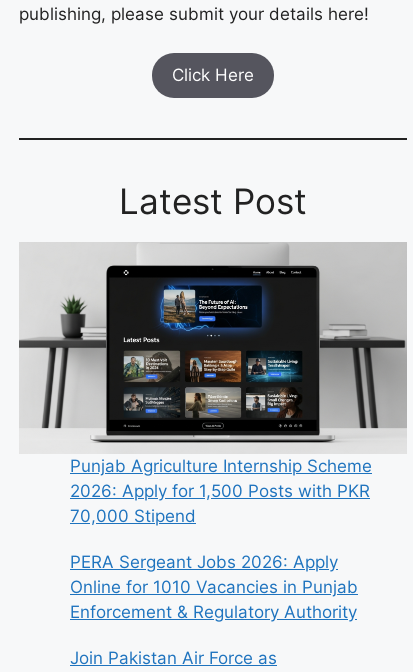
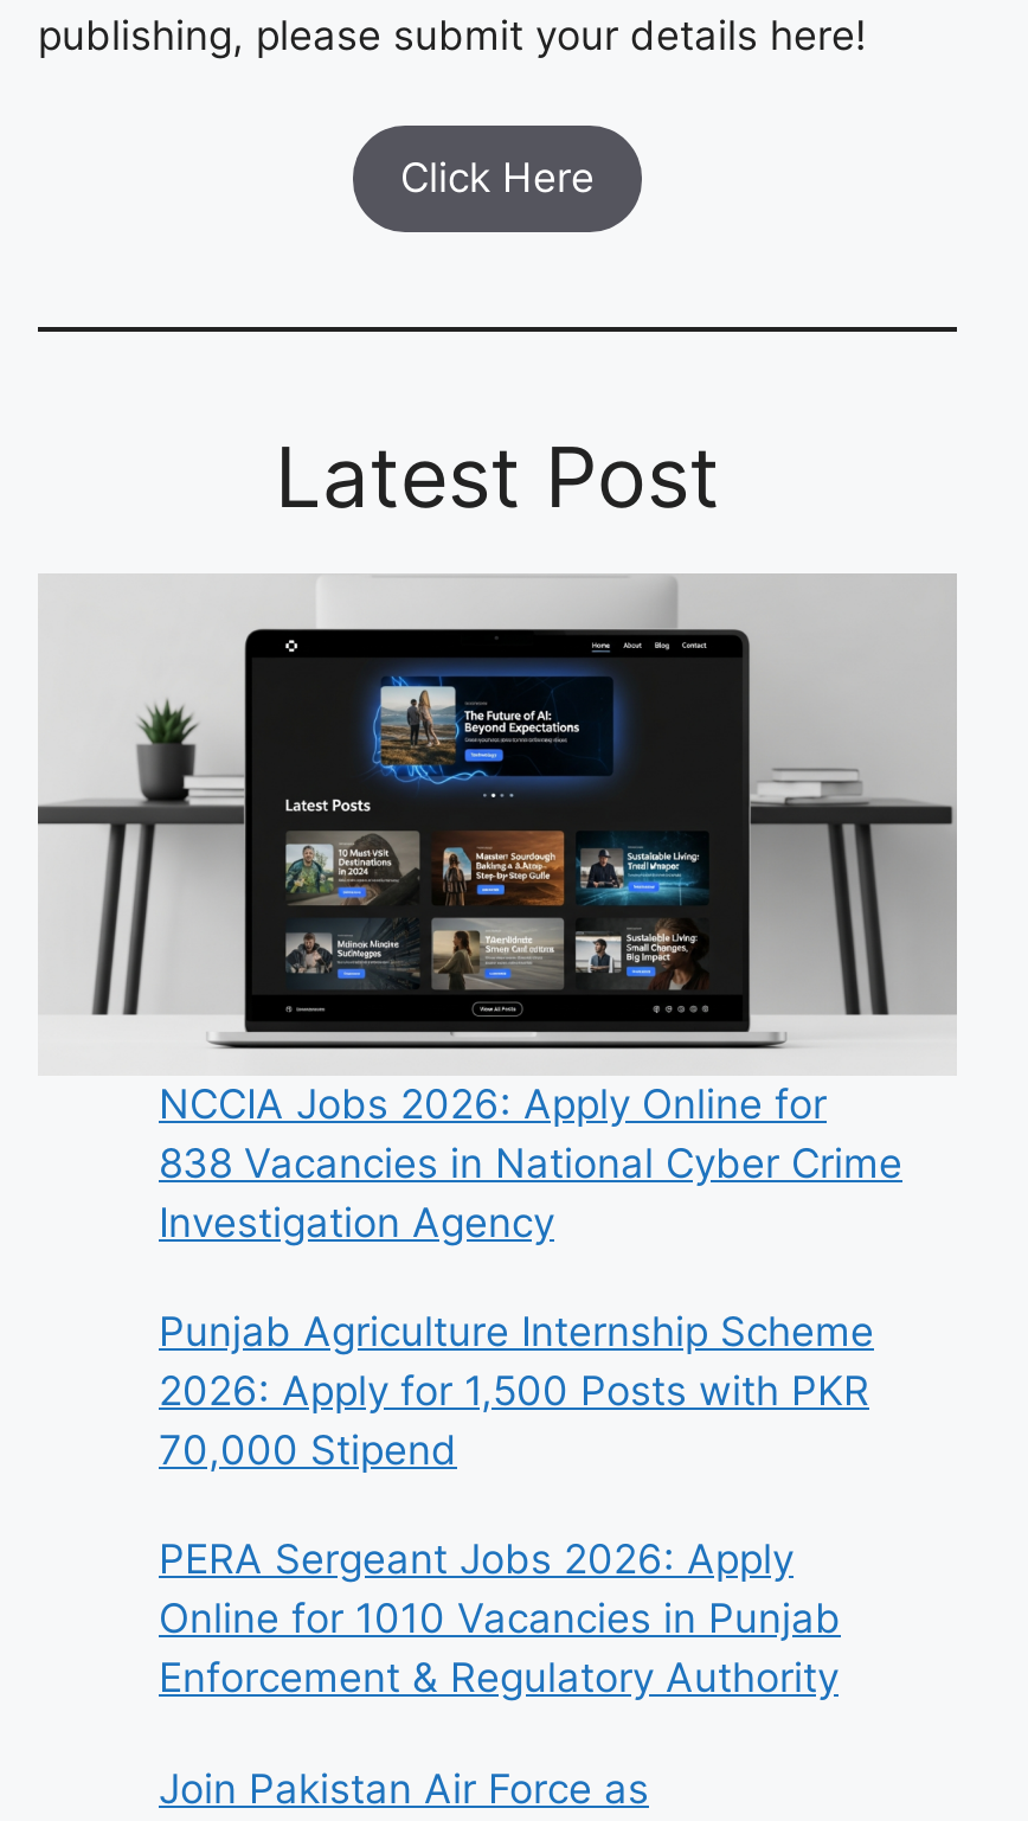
+ NCCIA Jobs 2026: Apply Online for
+ 838 Vacancies in National Cyber Crime
+ Investigation Agency
